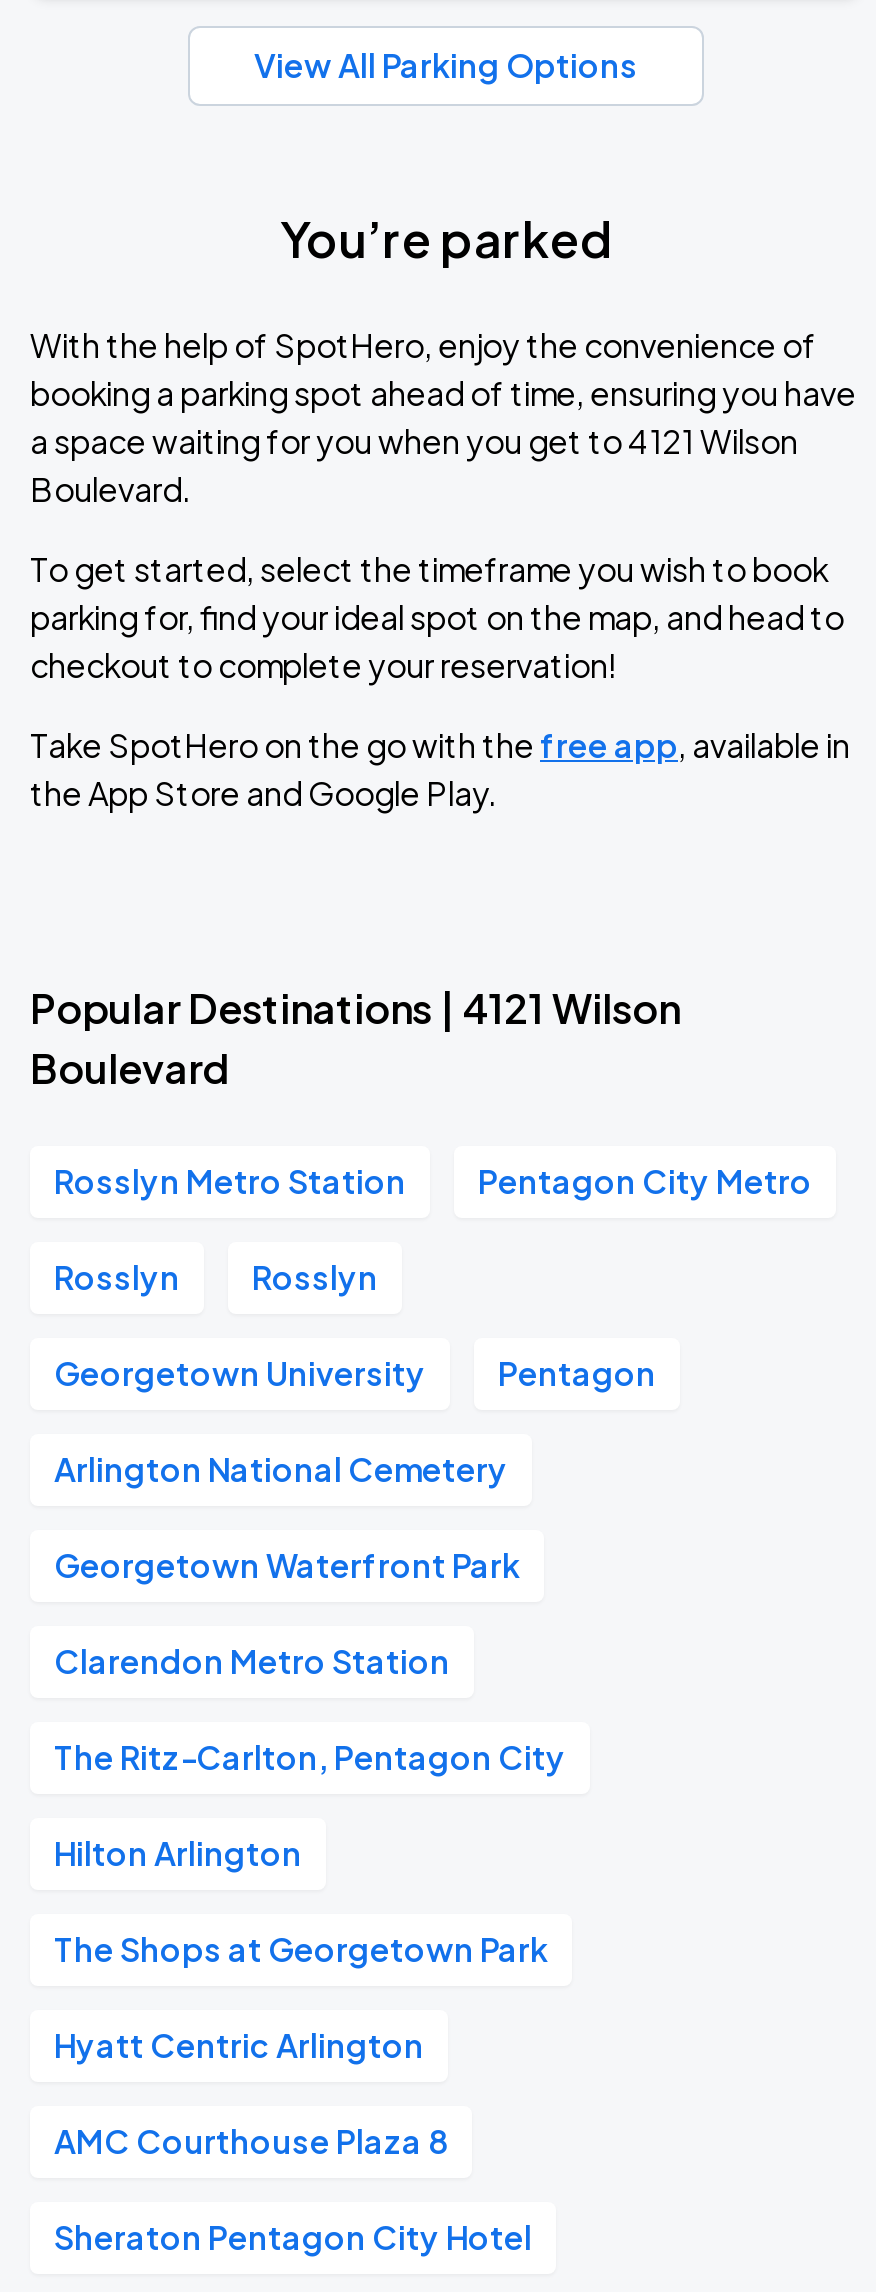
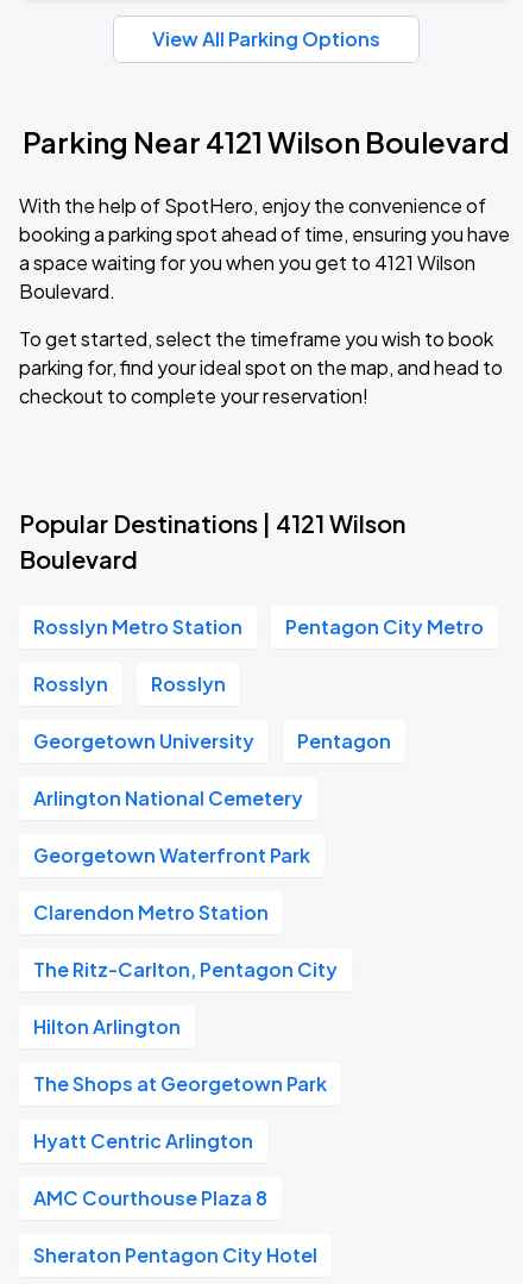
- You’re parked
+ Parking Near 4121 Wilson Boulevard

- Take SpotHero on the go with the free app, available in
- the App Store and Google Play.
